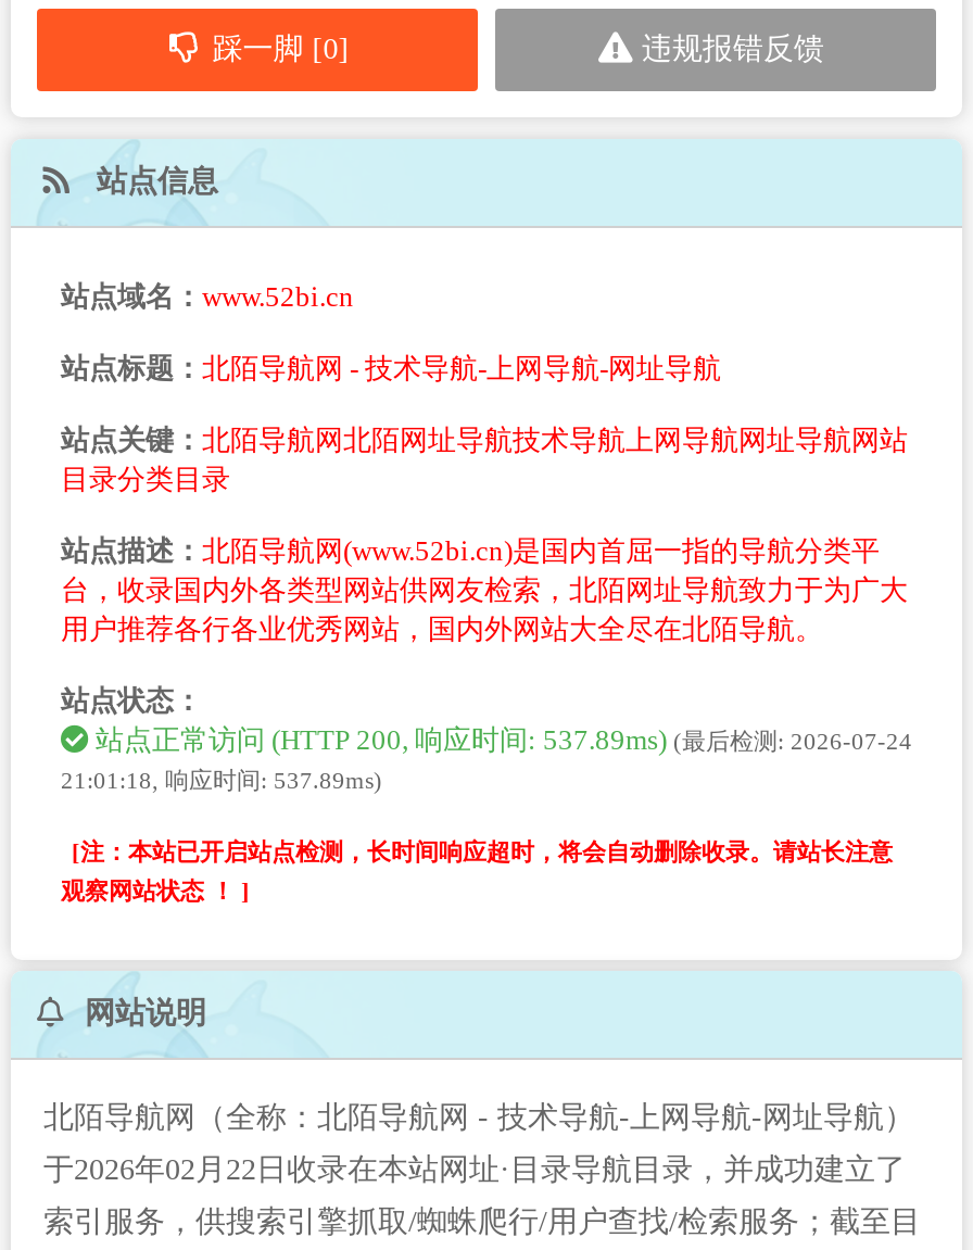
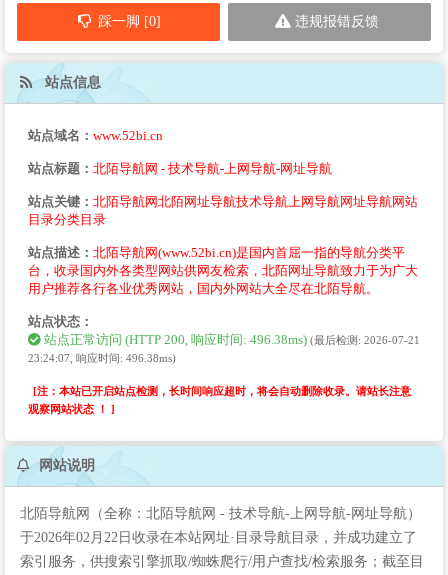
- 站点正常访问 (HTTP 200, 响应时间: 537.89ms) (最后检测: 2026-07-24
+ 站点正常访问 (HTTP 200, 响应时间: 496.38ms) (最后检测: 2026-07-21

- 21:01:18, 响应时间: 537.89ms)
+ 23:24:07, 响应时间: 496.38ms)
